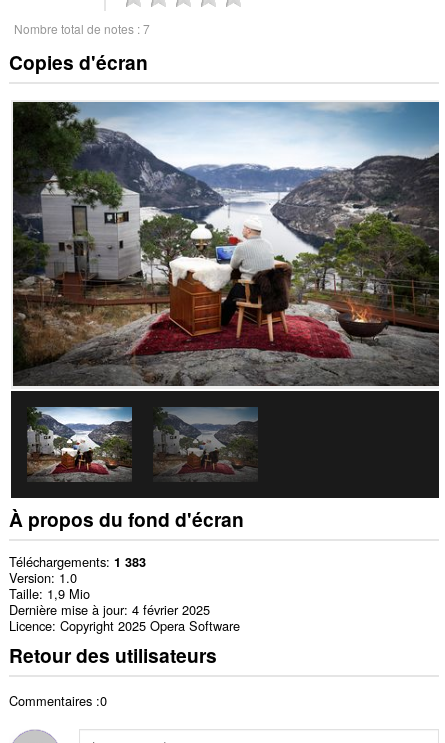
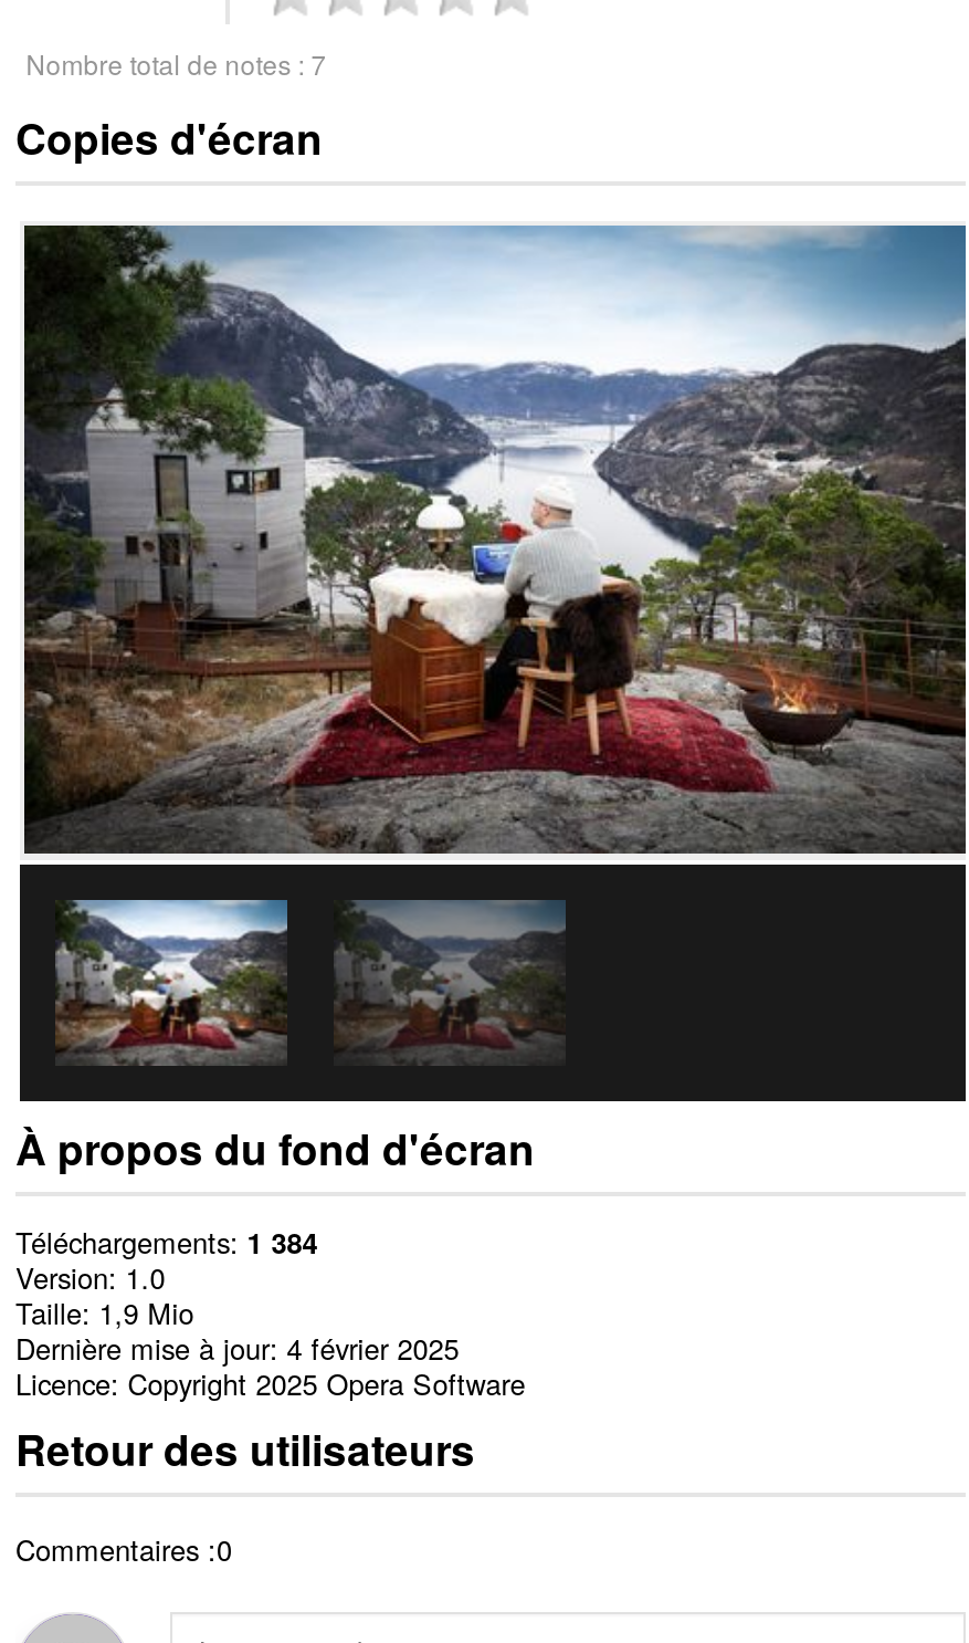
- Téléchargements 1 383
+ Téléchargements 1 384
